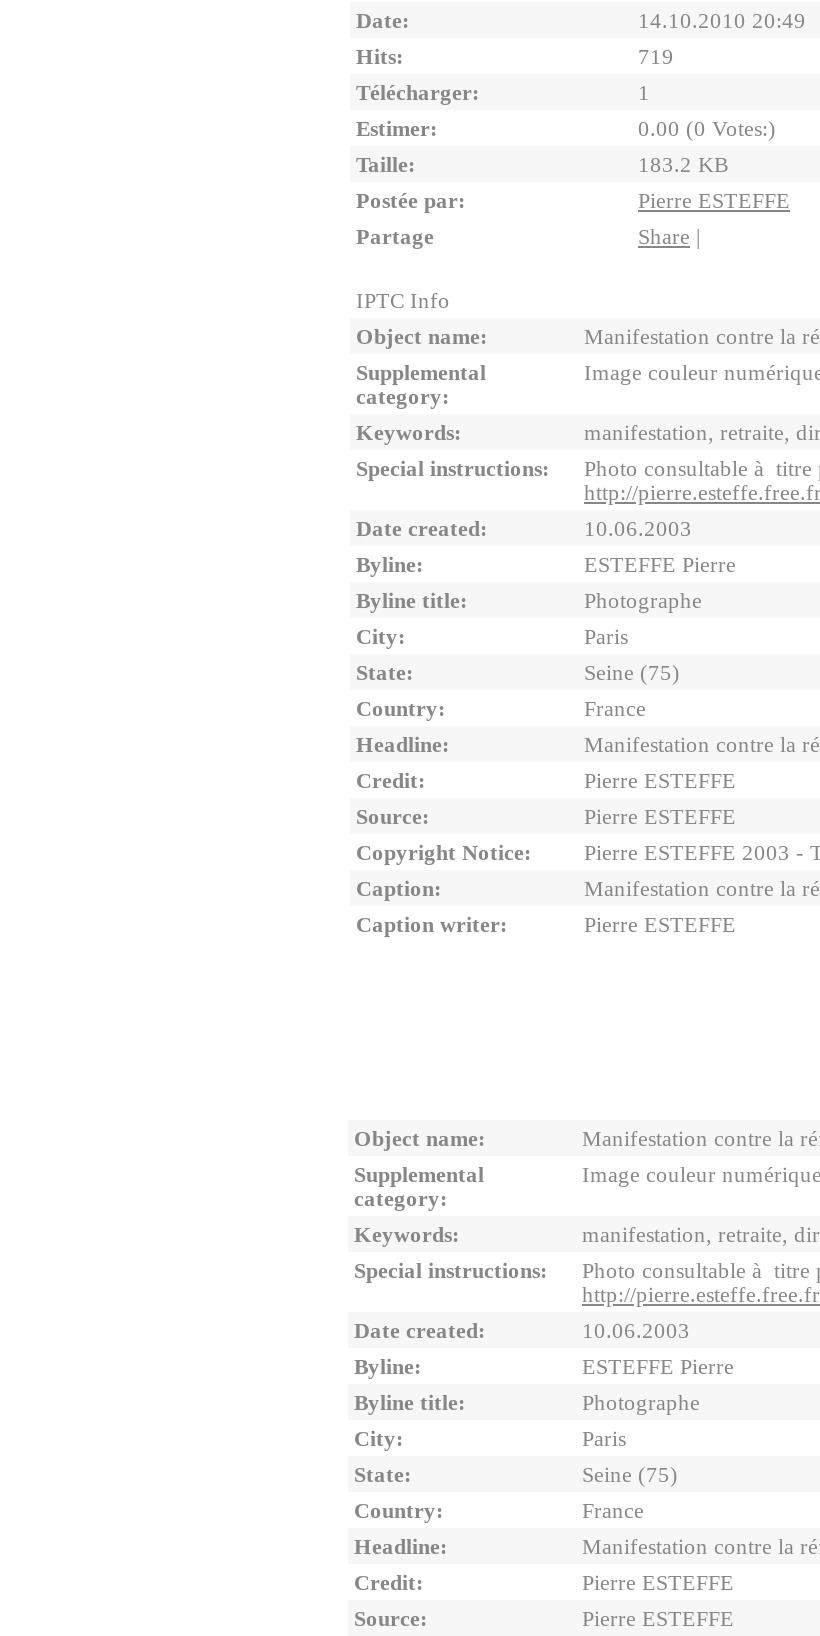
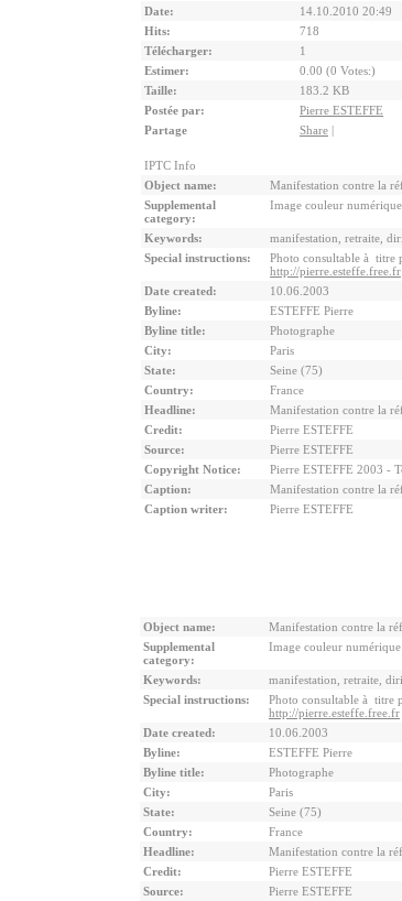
- 719
+ 718
